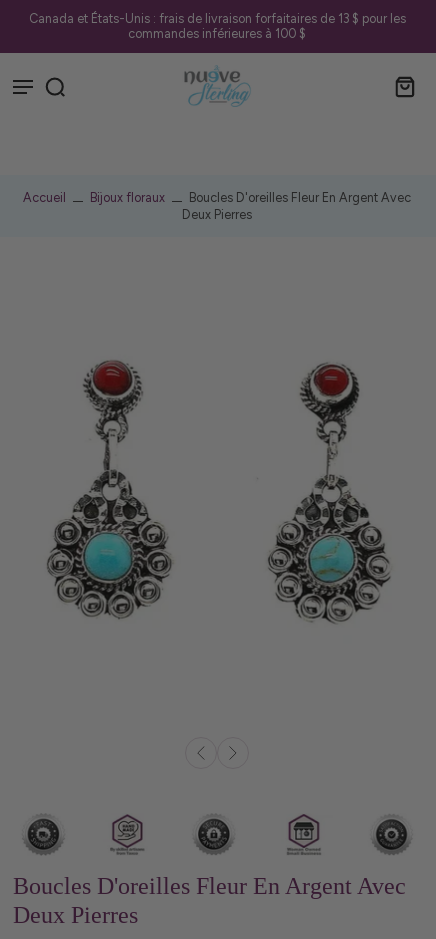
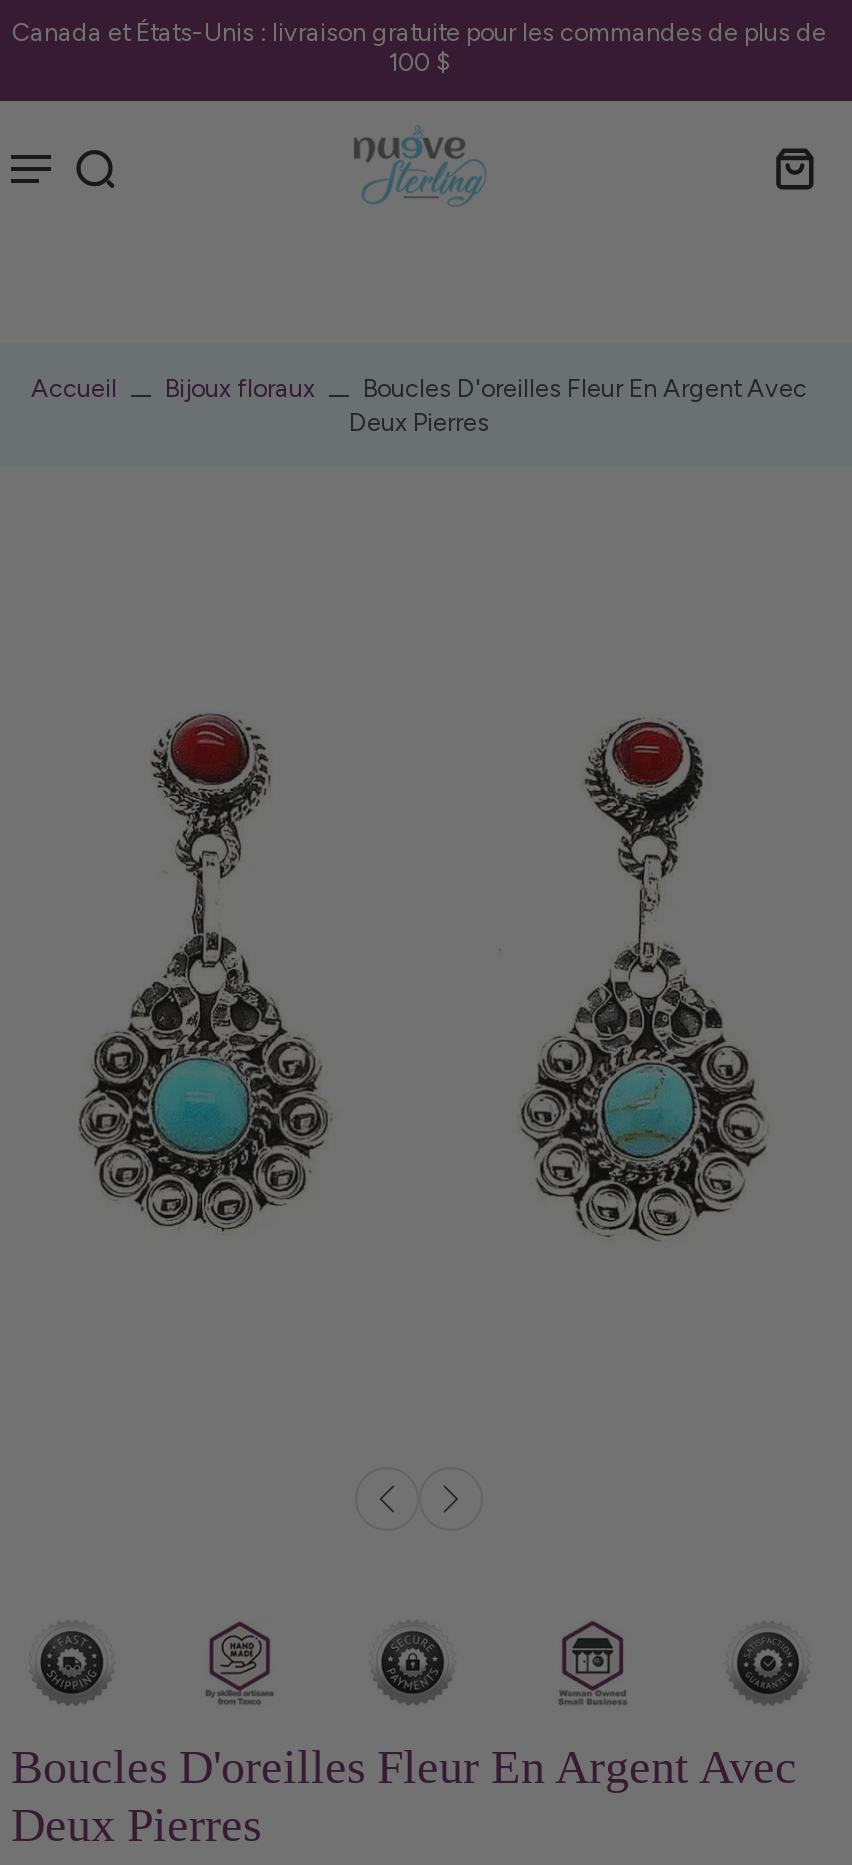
- Canada et États-Unis : frais de livraison forfaitaires de 13 $ pour les
- commandes inférieures à 100 $
+ Canada et États-Unis : livraison gratuite pour les commandes de plus de
+ 100 $
